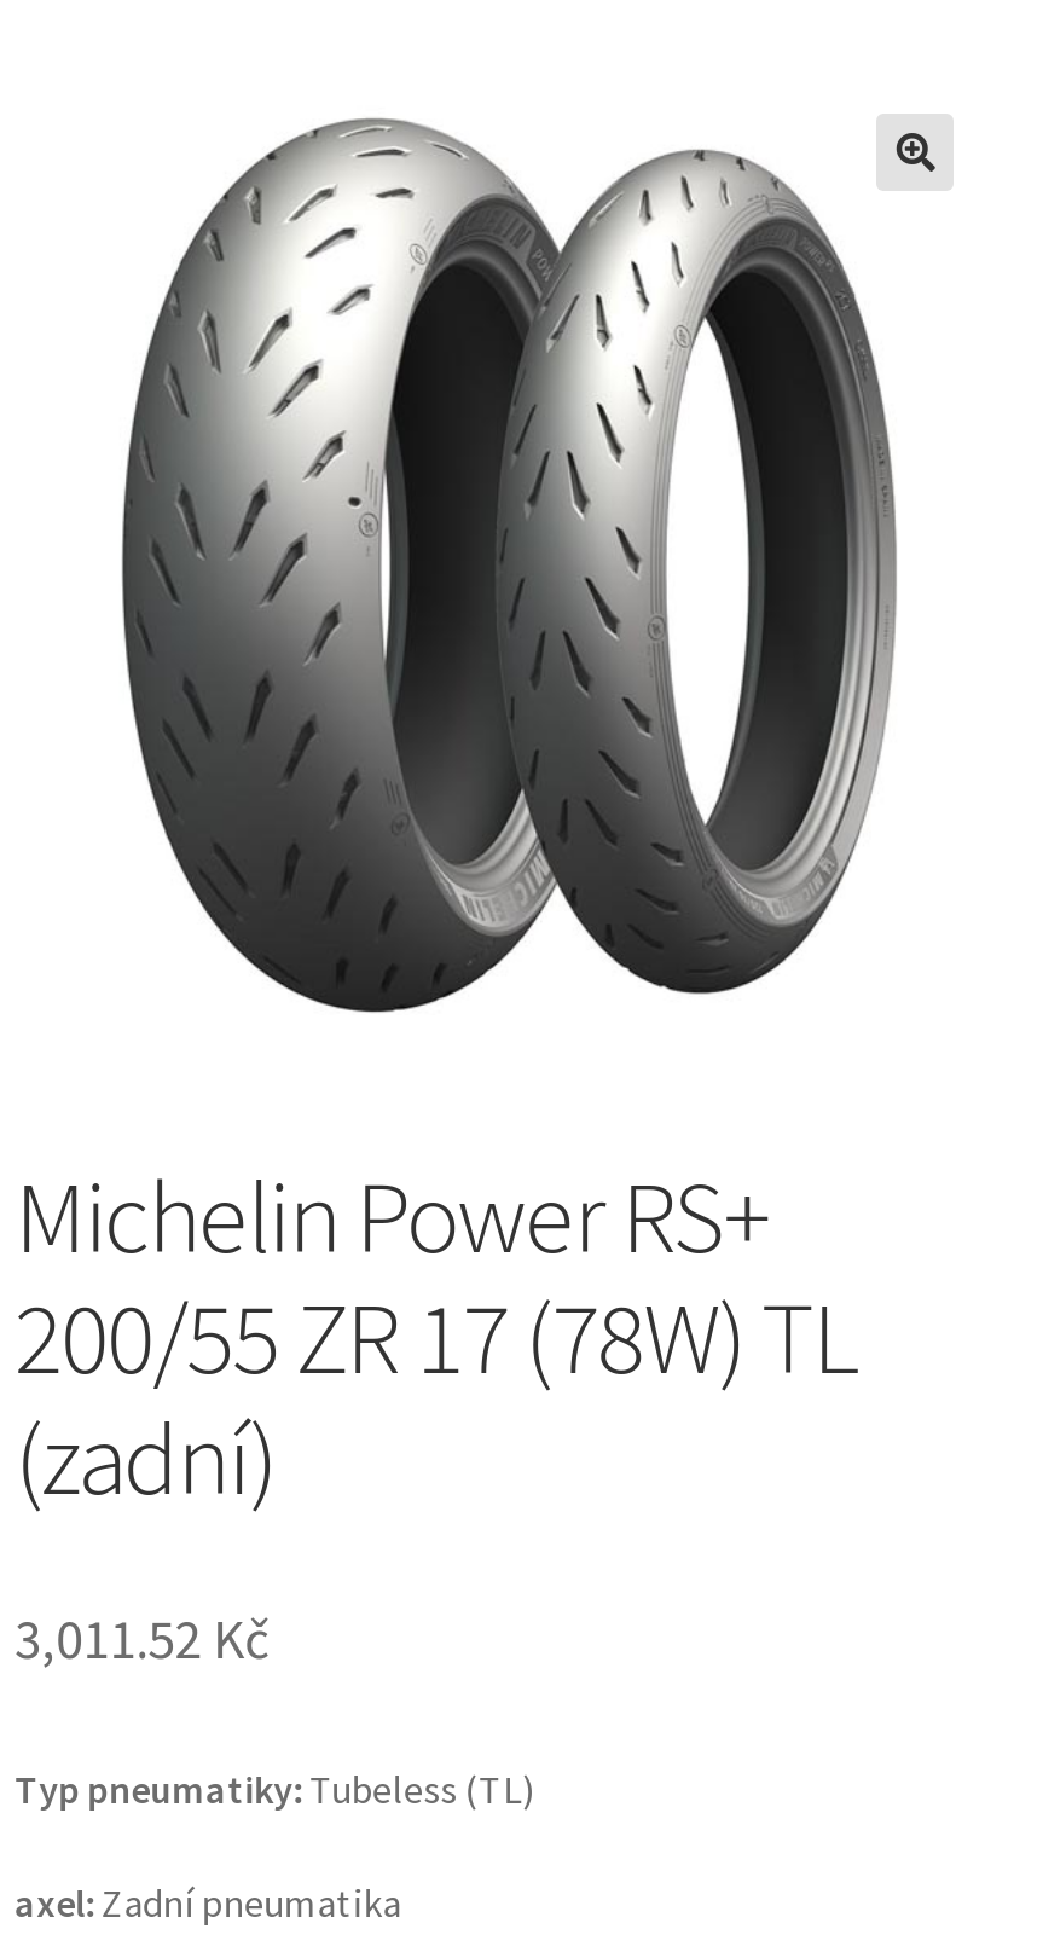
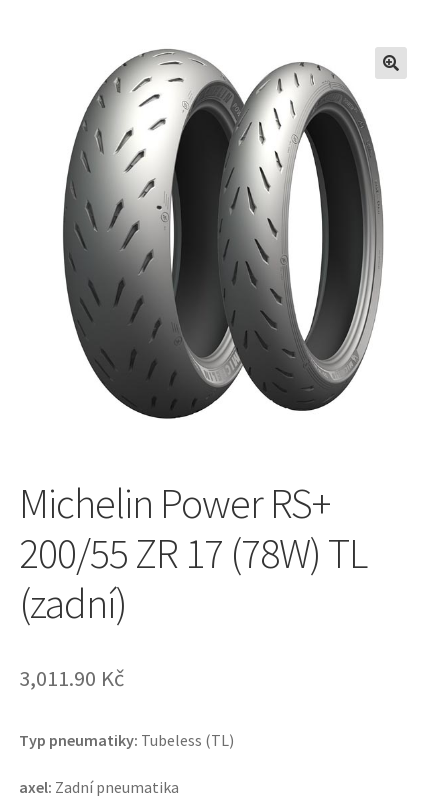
- 3,011.52 Kč
+ 3,011.90 Kč
